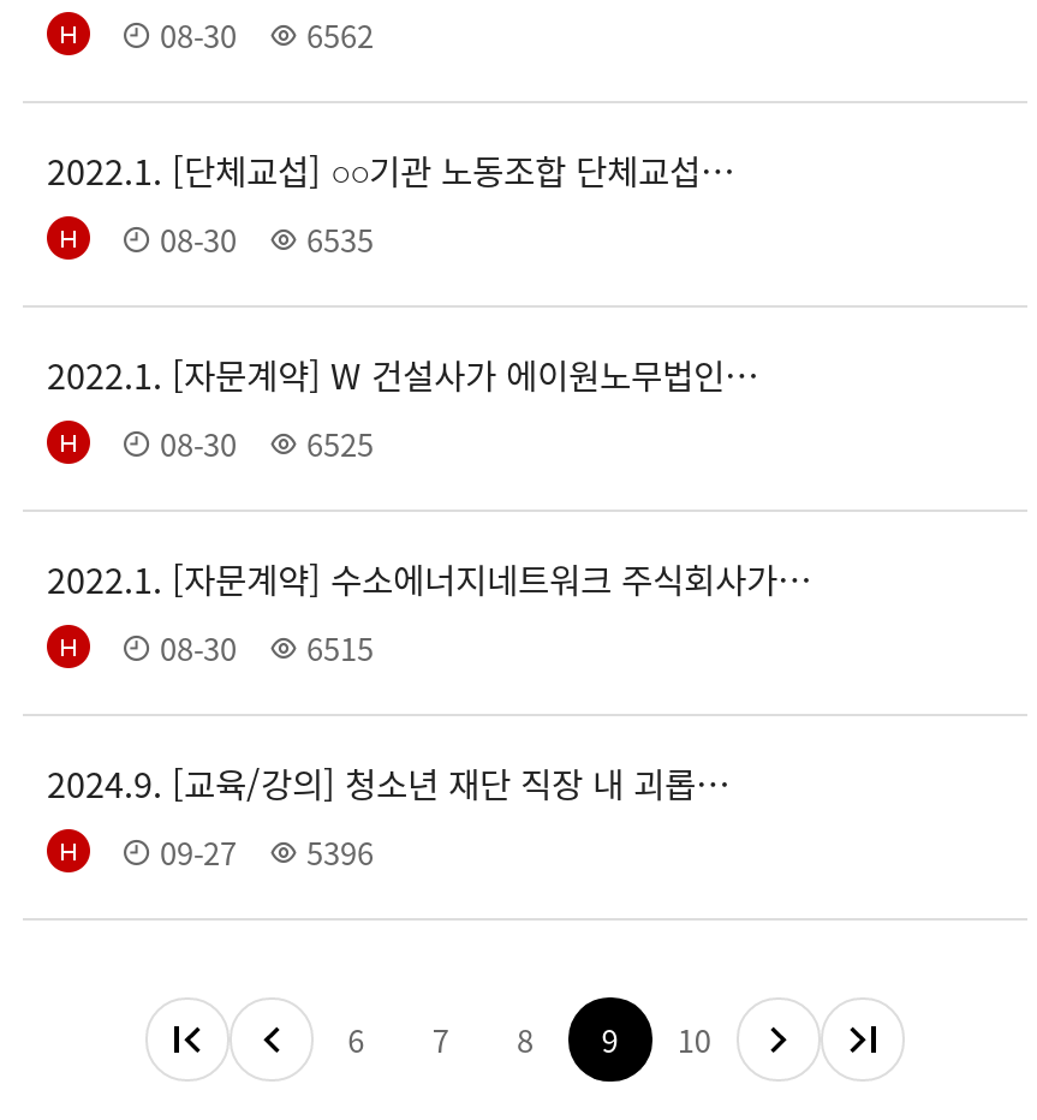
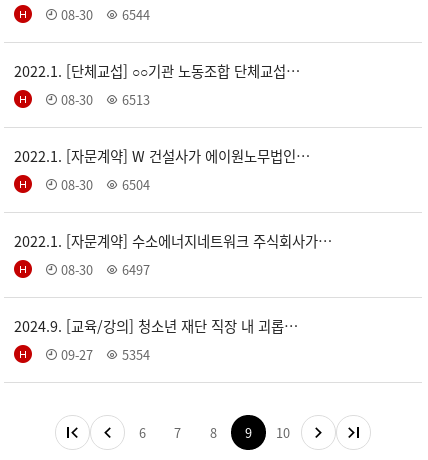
- 08-30 6562
+ 08-30 6544

- 08-30 6535
+ 08-30 6513

- 08-30 6525
+ 08-30 6504

- 08-30 6515
+ 08-30 6497

- 09-27 5396
+ 09-27 5354
